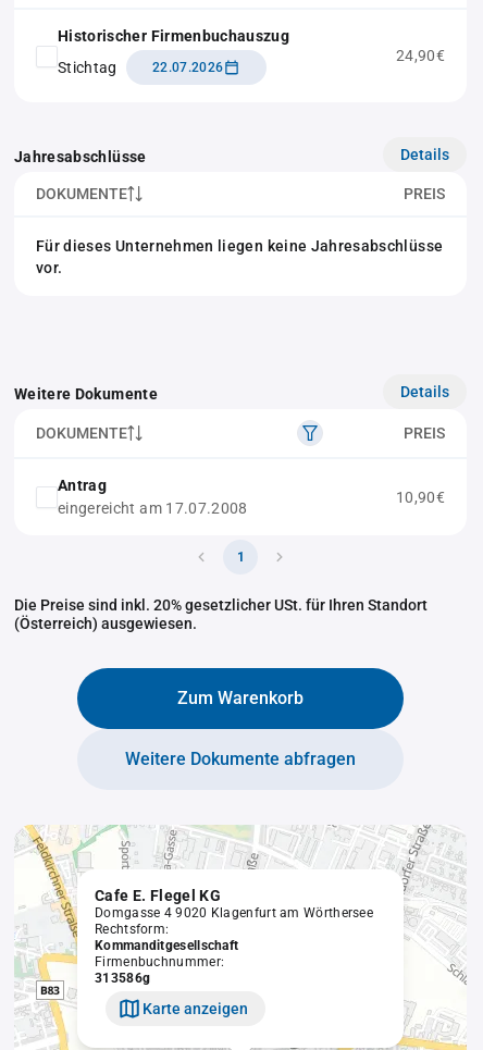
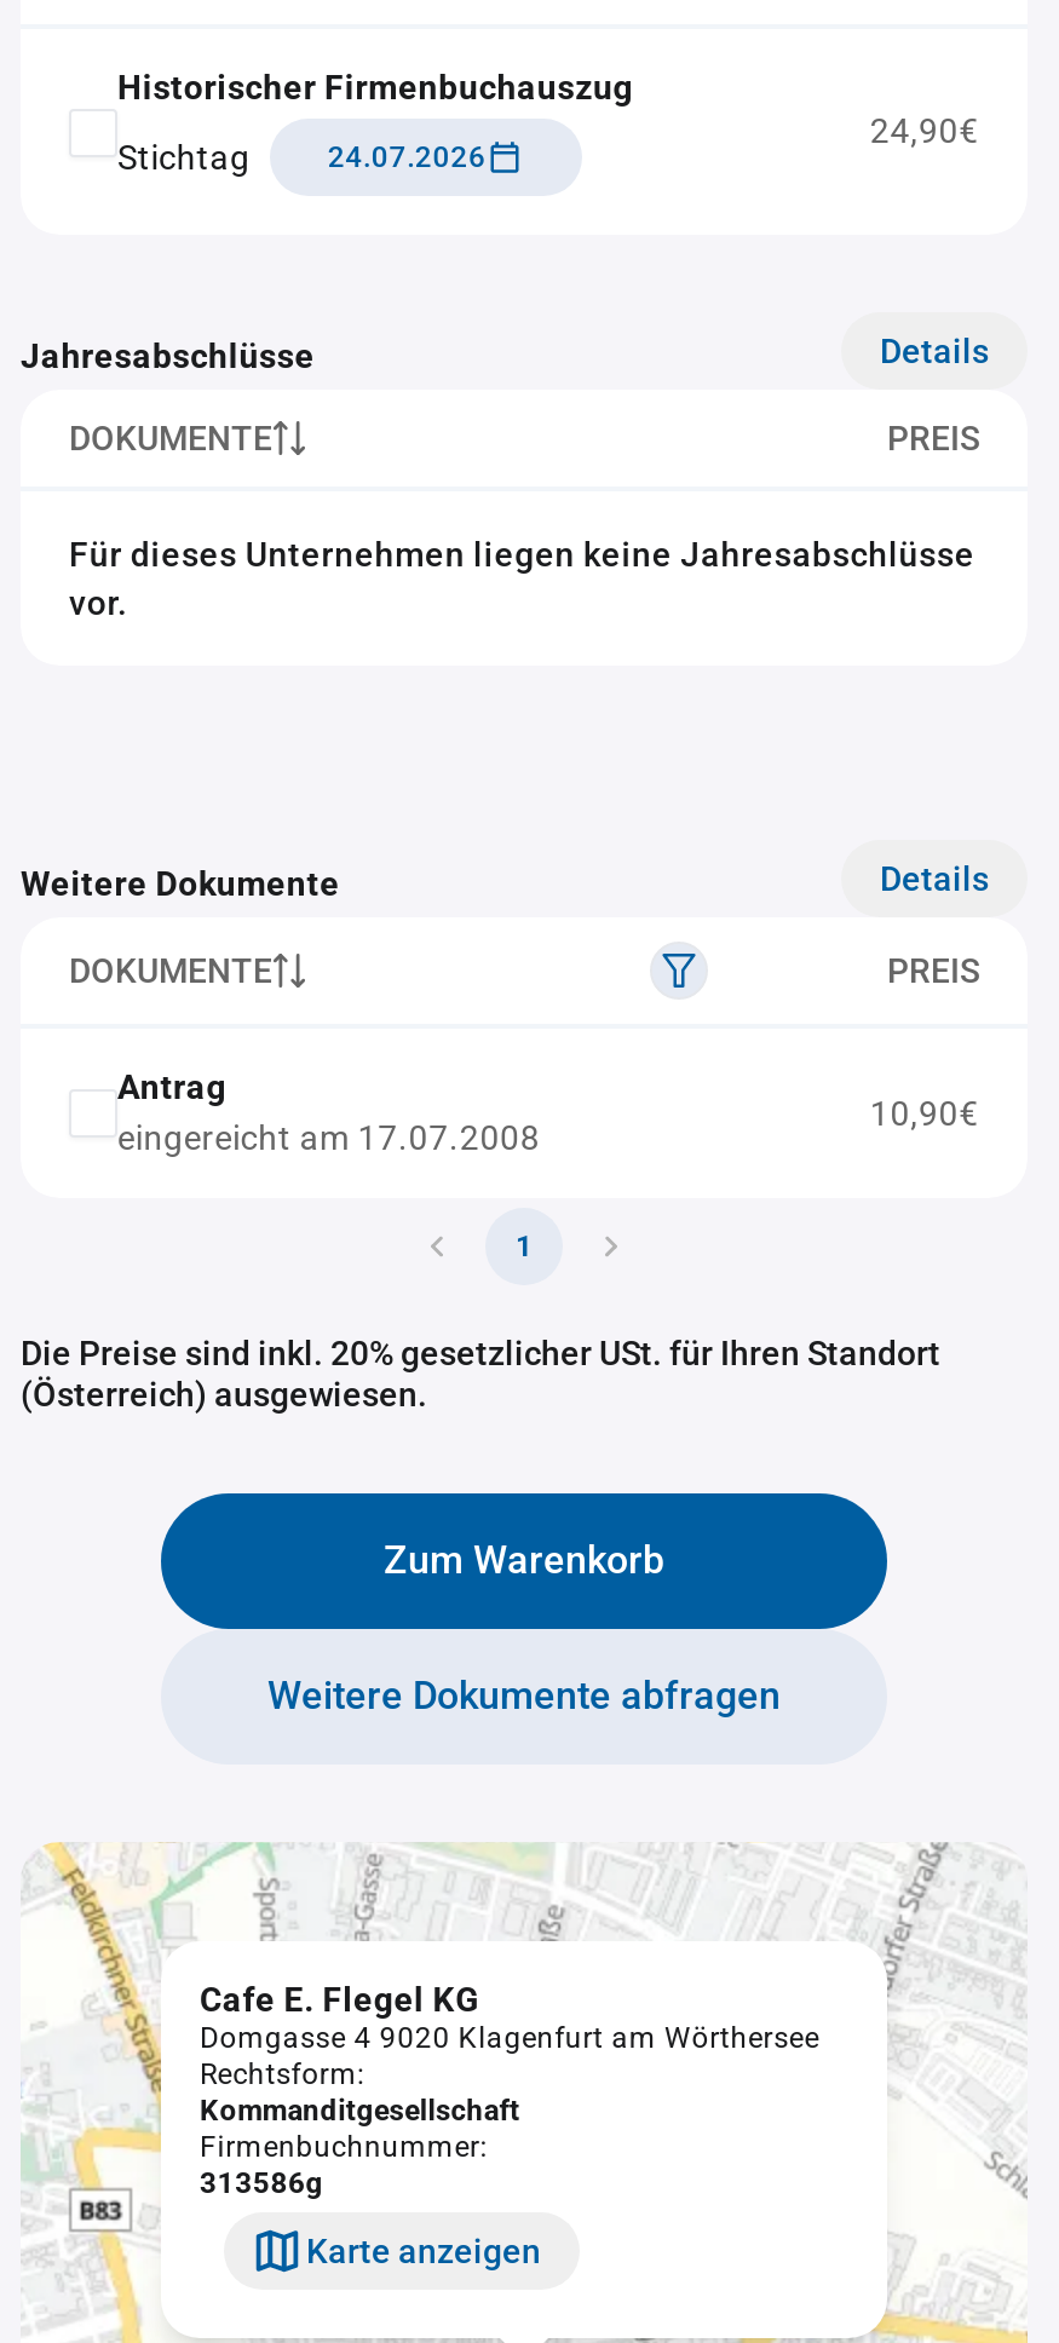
- 22.07.2026
+ 24.07.2026
